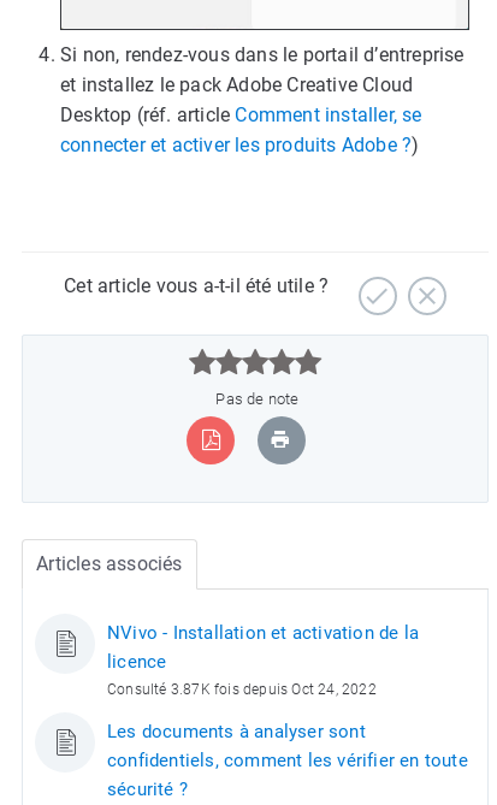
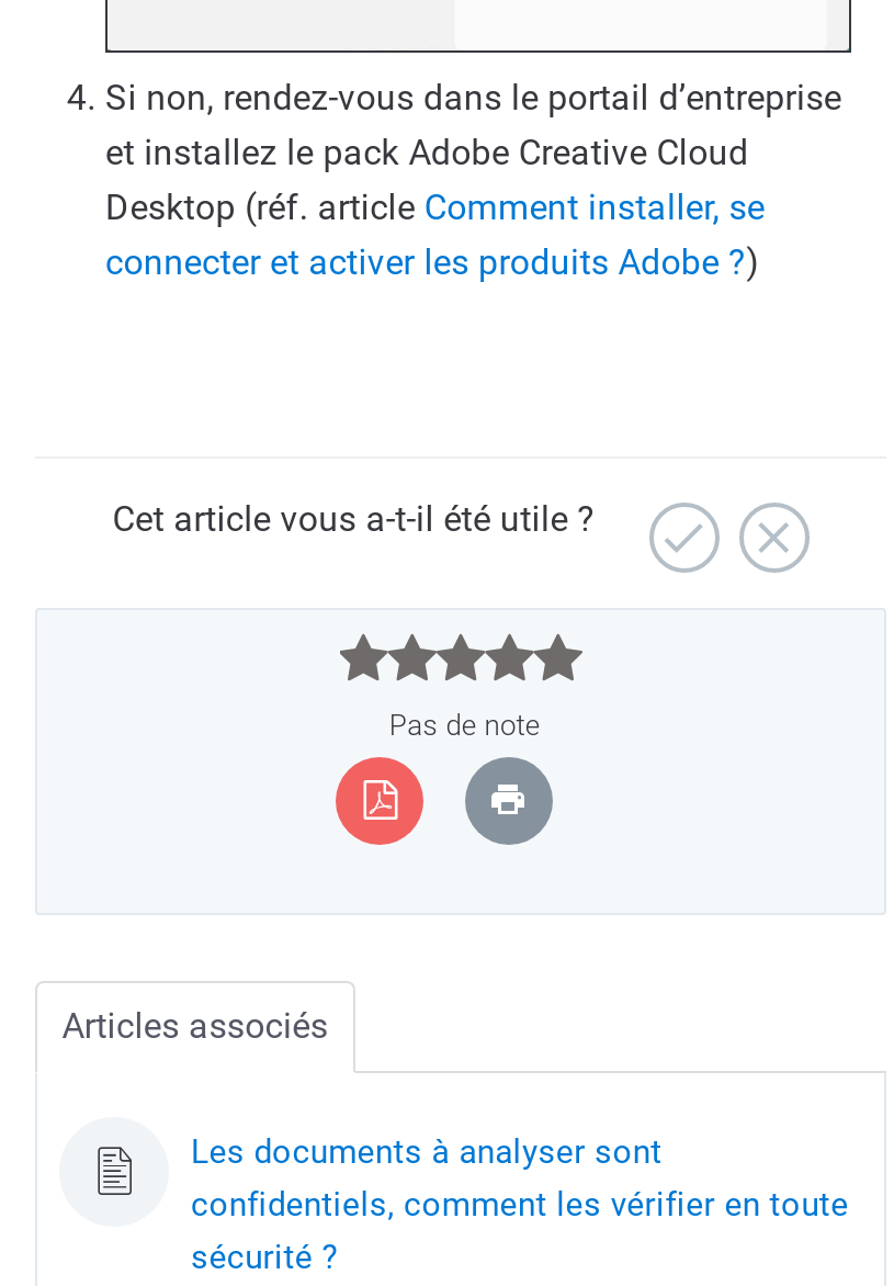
- NVivo - Installation et activation de la
- licence
- Consulté 3.87K fois depuis Oct 24, 2022
